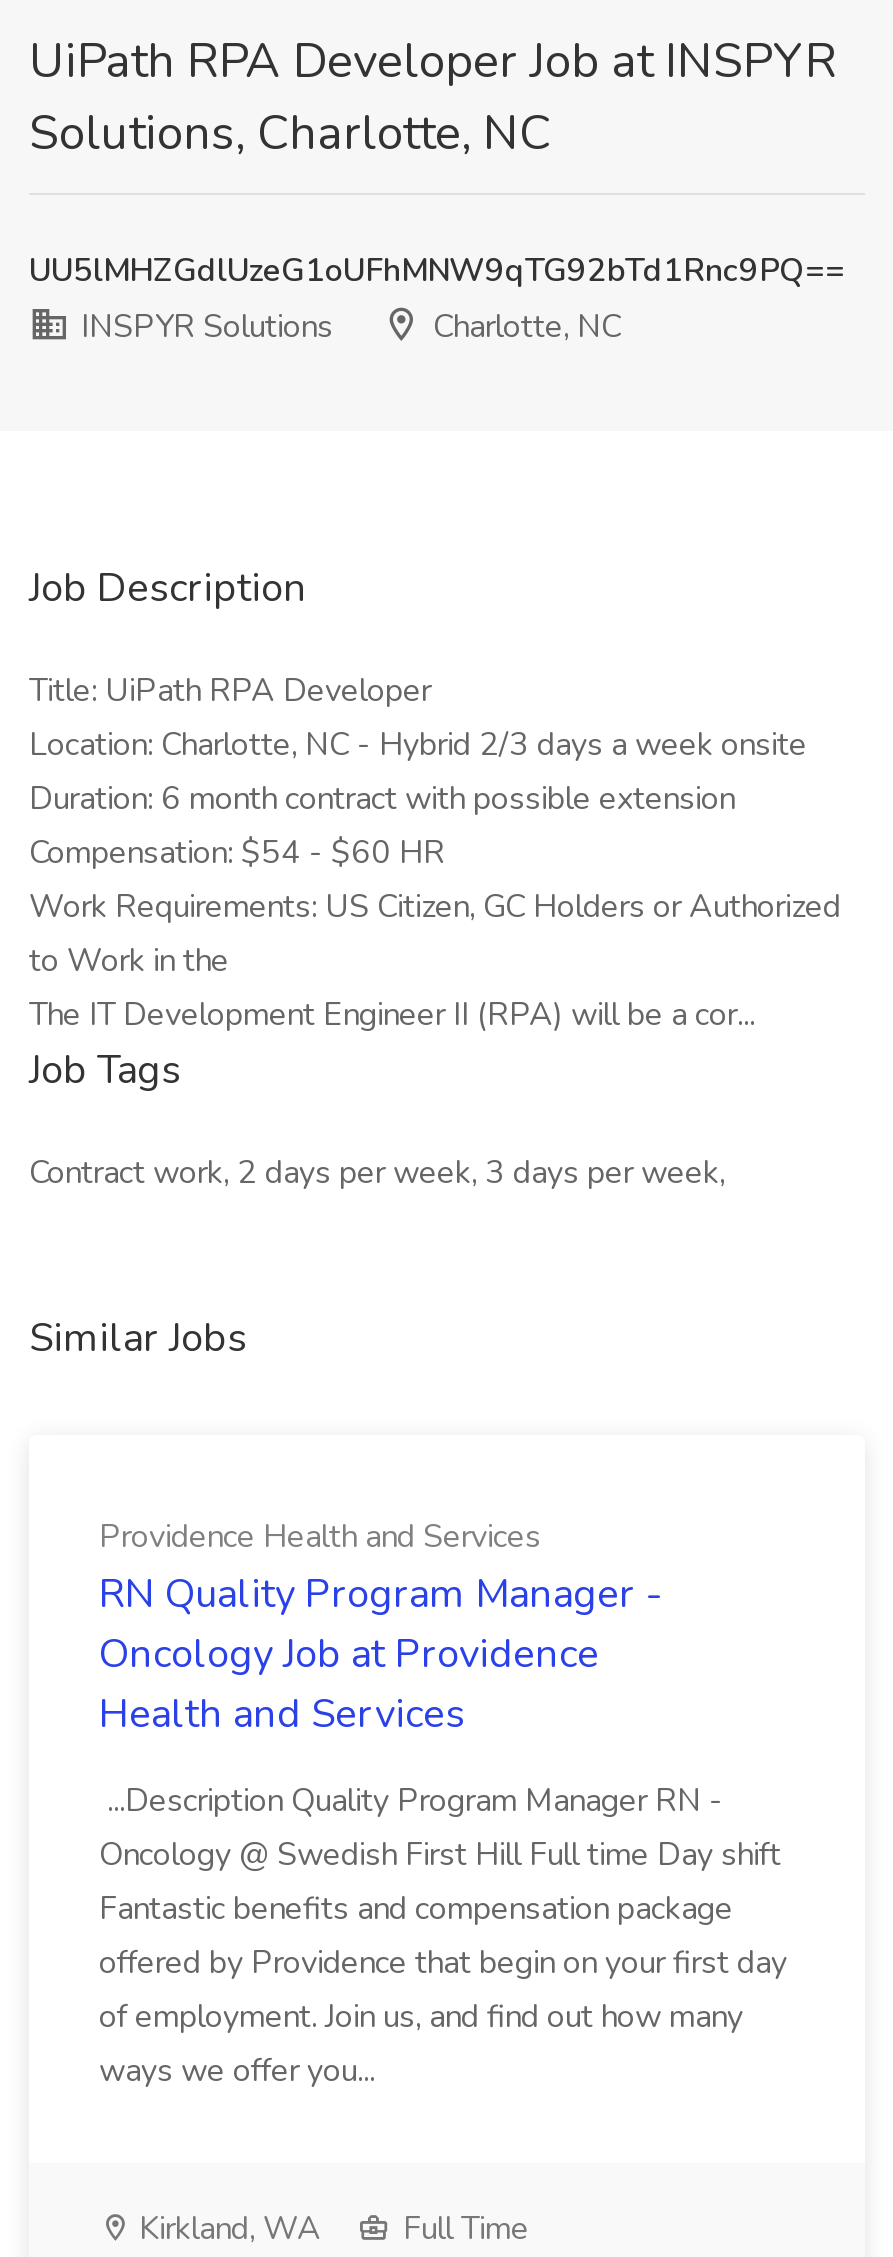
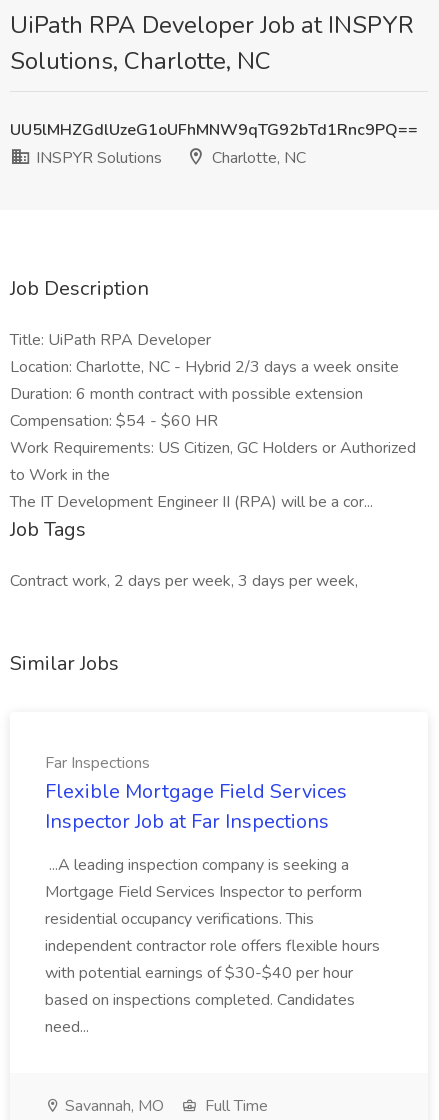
- Providence Health and Services
- RN Quality Program Manager -
- Oncology Job at Providence
- Health and Services
+ Far Inspections
+ Flexible Mortgage Field Services
+ Inspector Job at Far Inspections

- ...Description Quality Program Manager RN -
- Oncology @ Swedish First Hill Full time Day shift
- Fantastic benefits and compensation package
- offered by Providence that begin on your first day
- of employment. Join us, and find out how many
- ways we offer you...
+ ...A leading inspection company is seeking a
+ Mortgage Field Services Inspector to perform
+ residential occupancy verifications. This
+ independent contractor role offers flexible hours
+ with potential earnings of $30-$40 per hour
+ based on inspections completed. Candidates
+ need...

- Kirkland, WA
+ Savannah, MO
